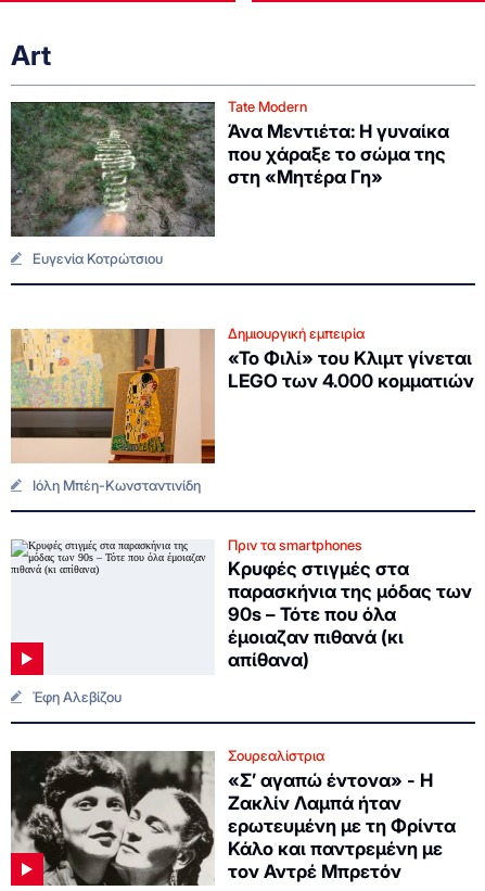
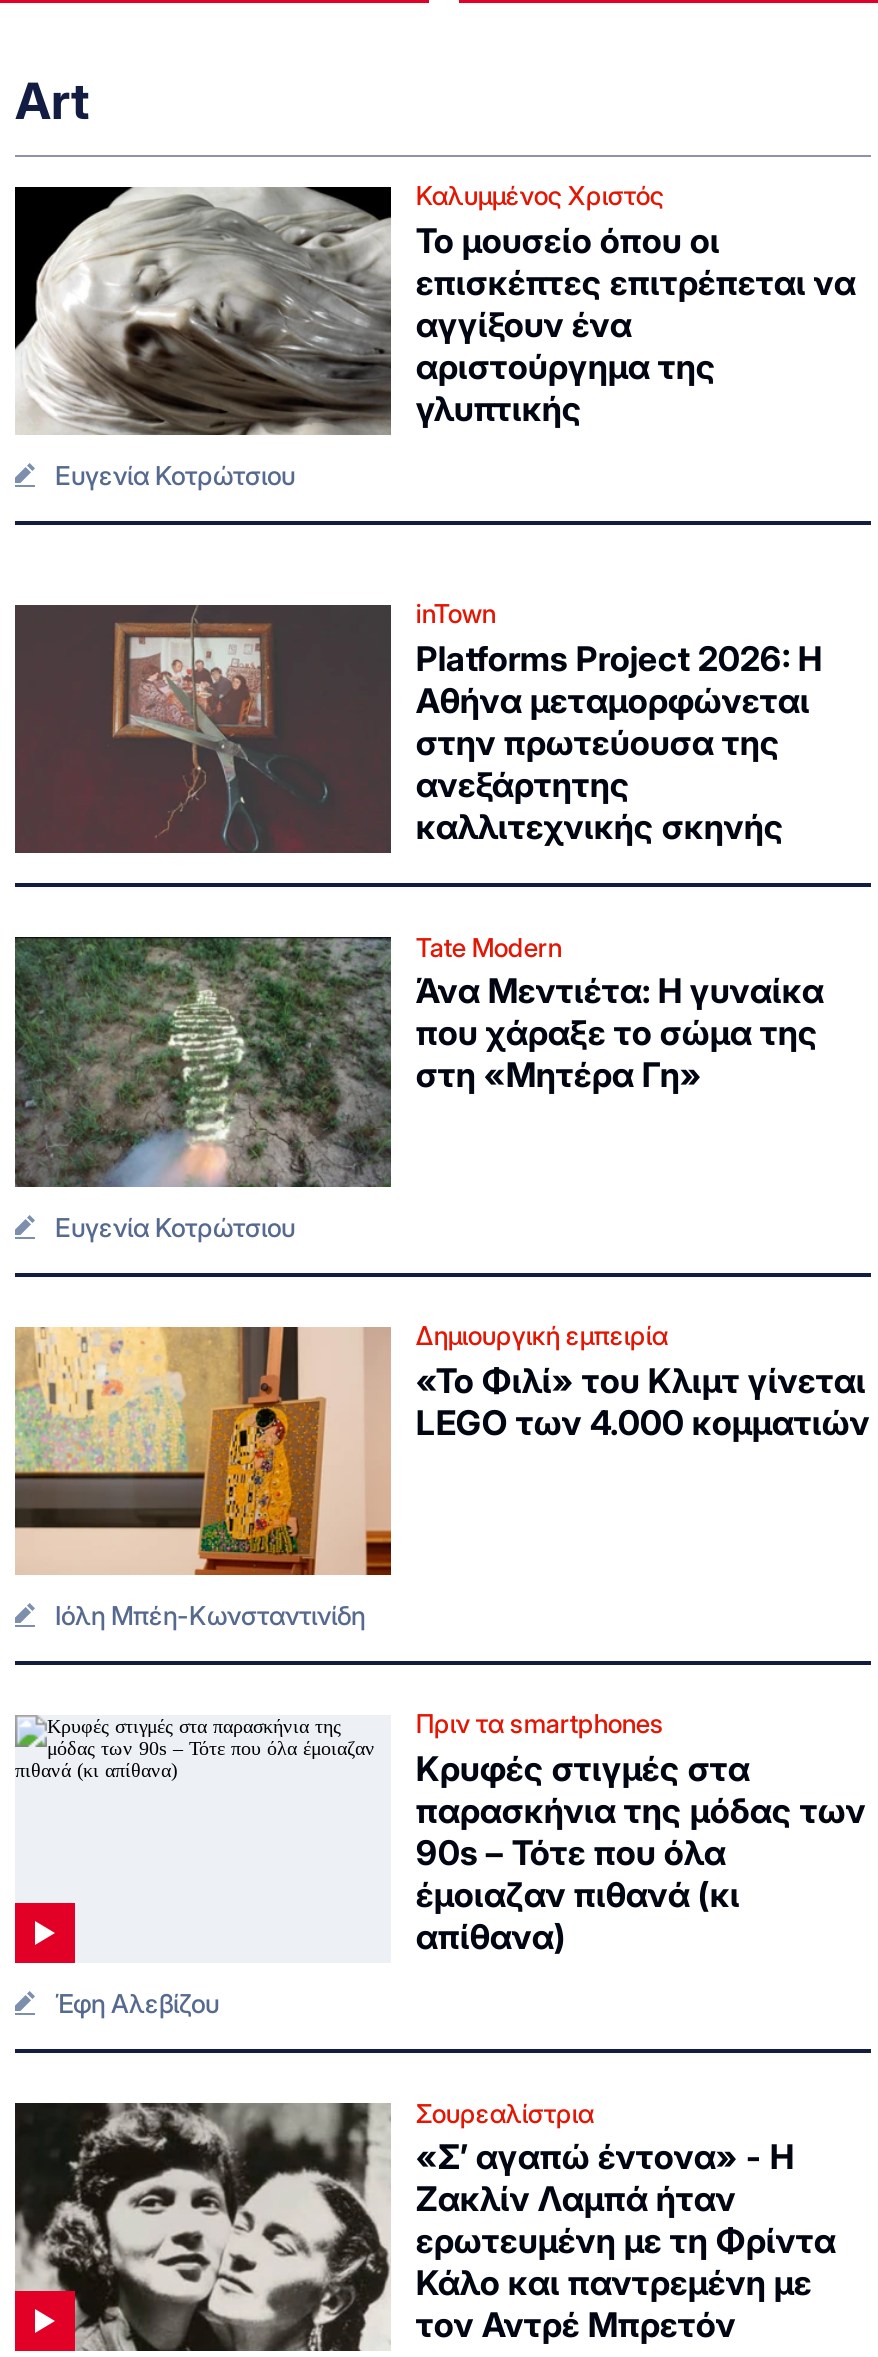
+ [image]
+ Καλυμμένος Χριστός
+ Το μουσείο όπου οι
+ επισκέπτες επιτρέπεται να
+ αγγίξουν ένα
+ αριστούργημα της
+ γλυπτικής
+ Ευγενία Κοτρώτσιου

+ [image]
+ inTown
+ Platforms Project 2026: Η
+ Αθήνα μεταμορφώνεται
+ στην πρωτεύουσα της
+ ανεξάρτητης
+ καλλιτεχνικής σκηνής

moved down: [image] | στη «Μητέρα Γη»
